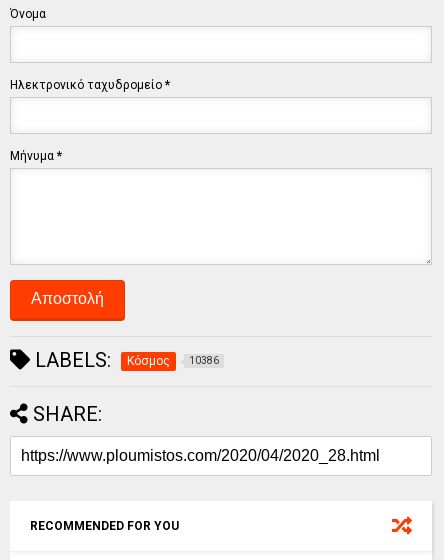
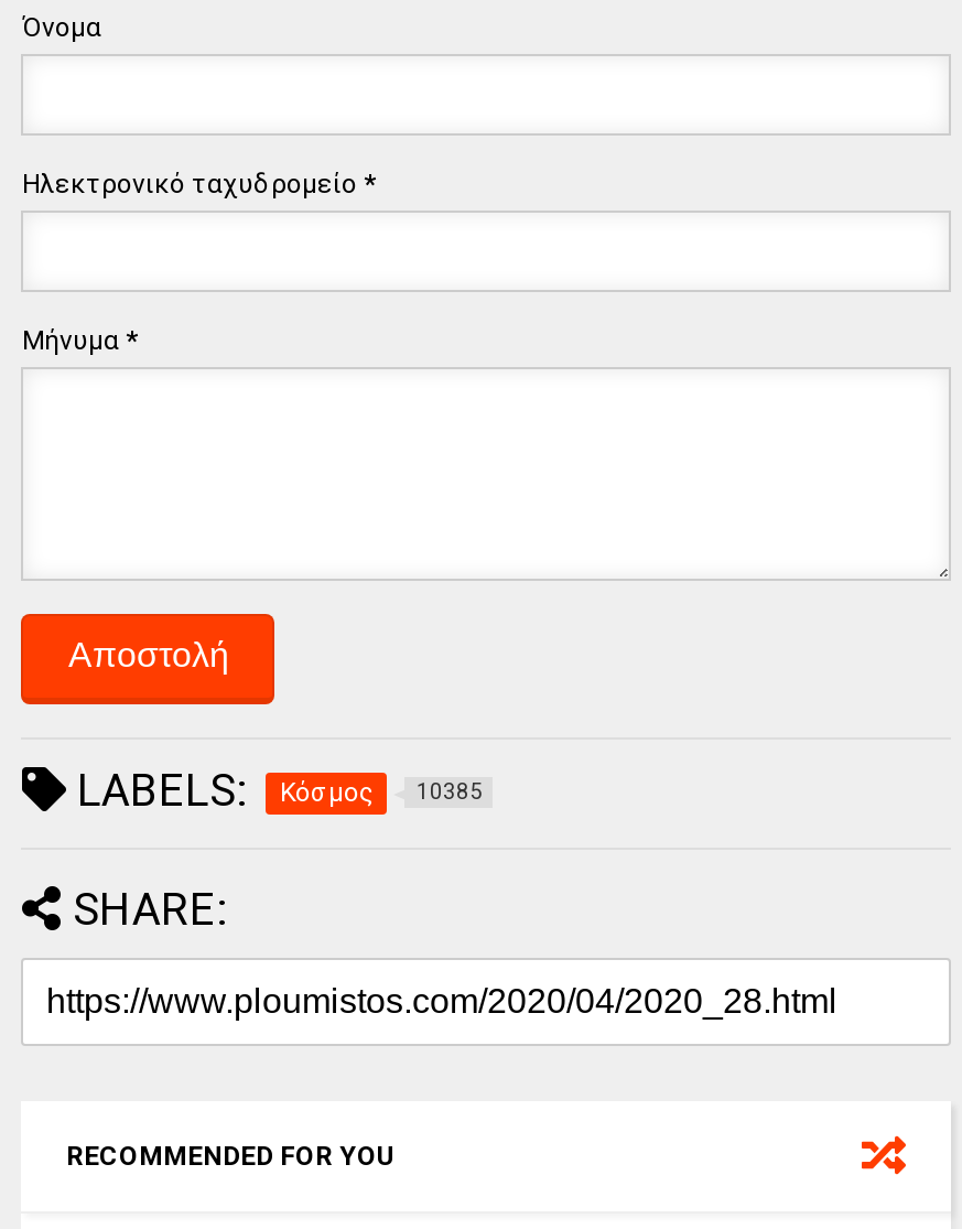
- LABELS: Κόσμος 10386
+ LABELS: Κόσμος 10385
